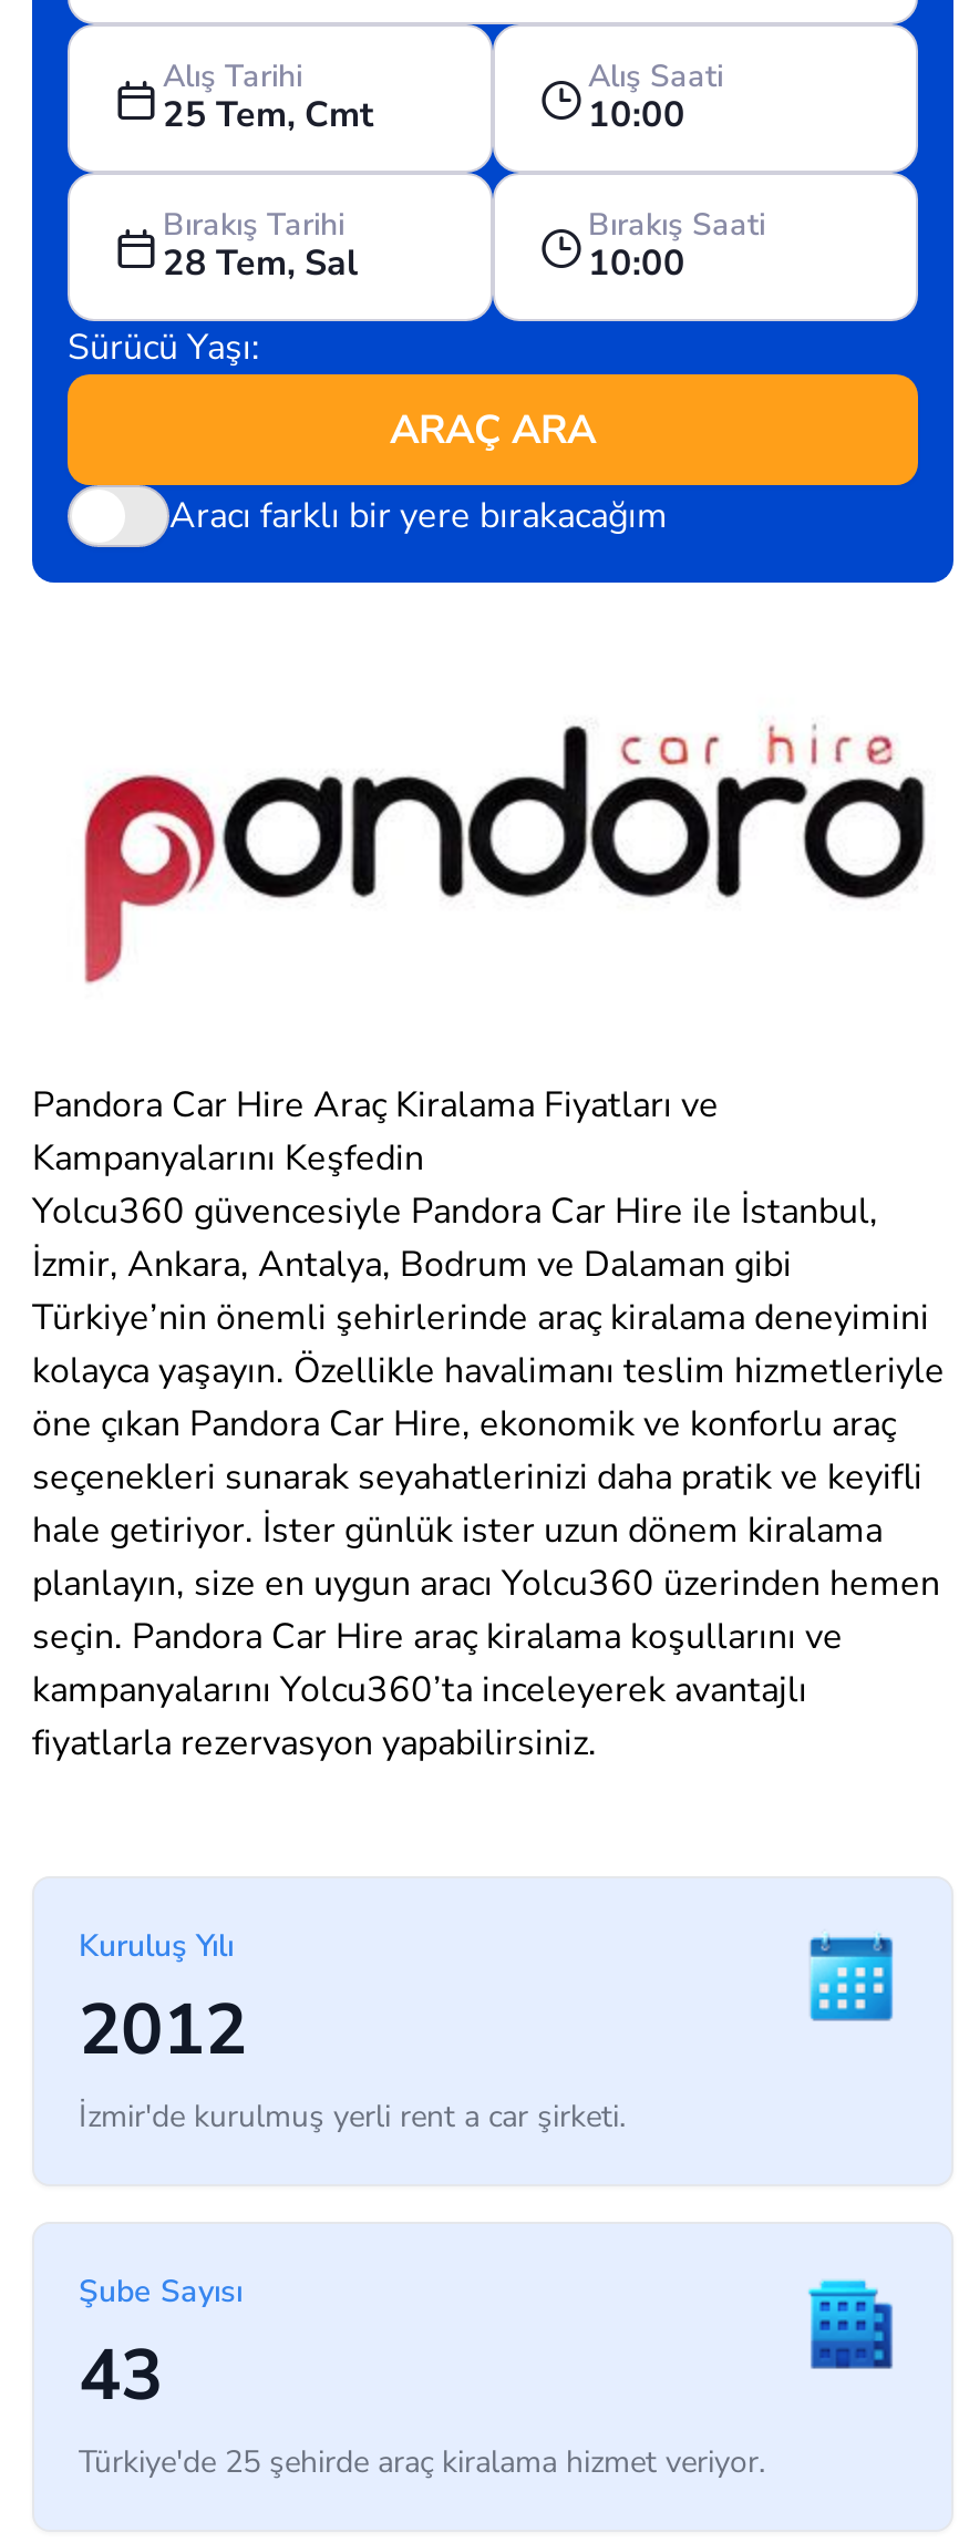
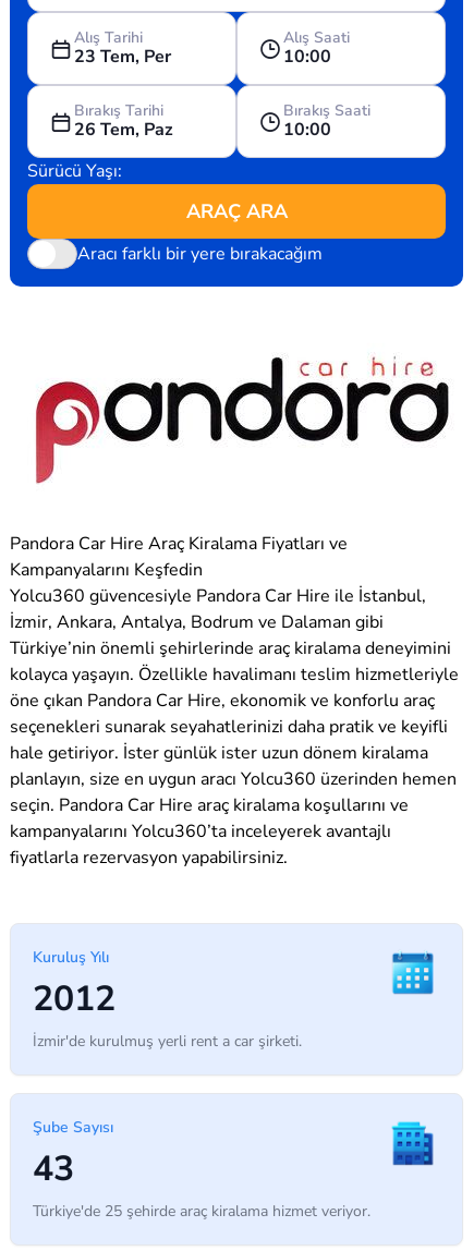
- 25 Tem, Cmt
+ 23 Tem, Per

- 28 Tem, Sal
+ 26 Tem, Paz
